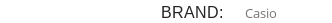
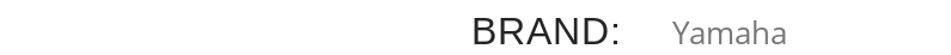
- Casio
+ Yamaha
